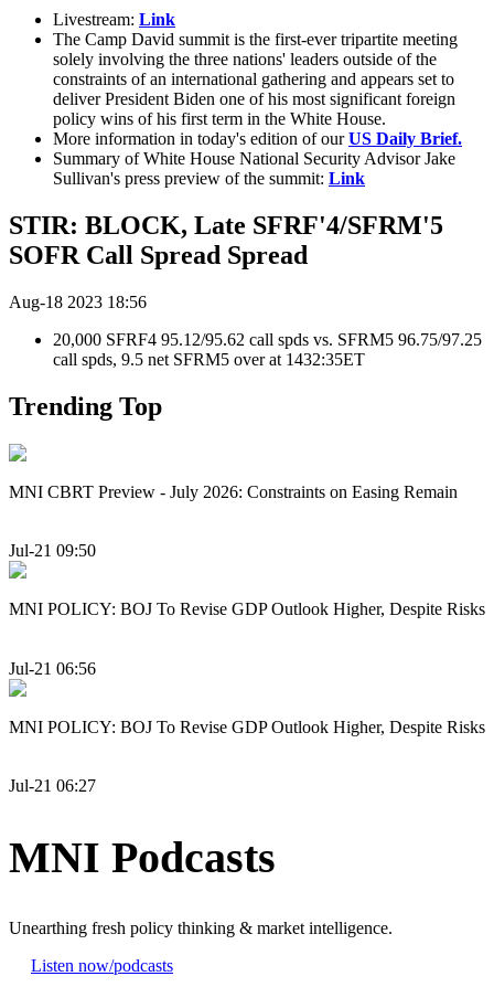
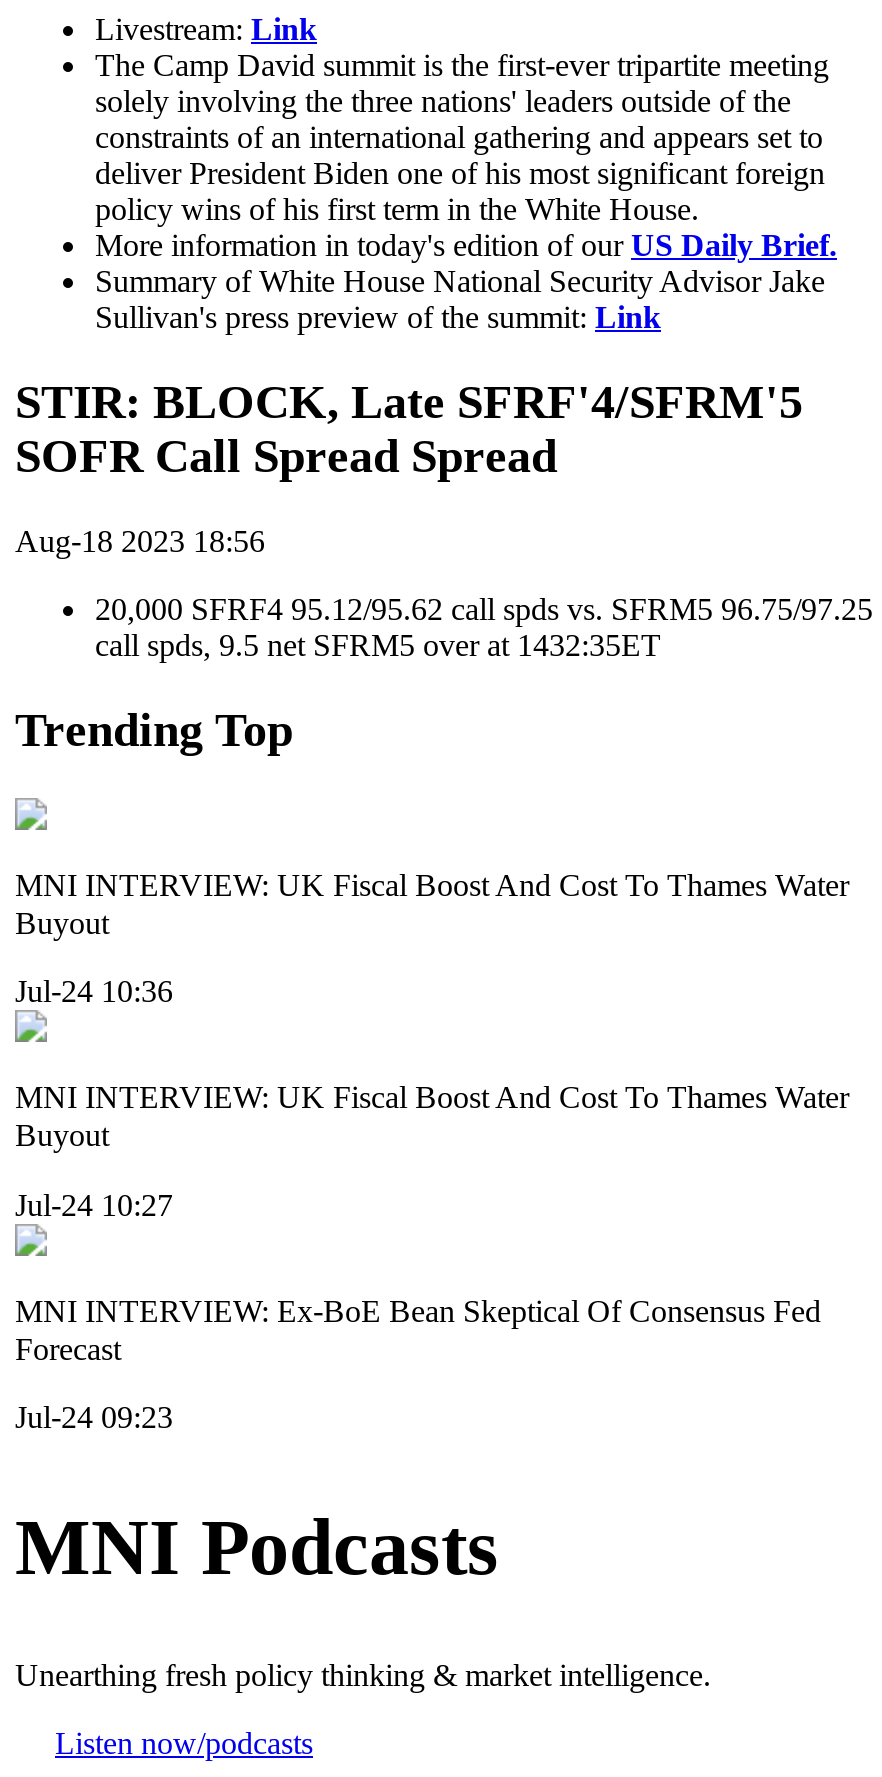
- MNI CBRT Preview - July 2026: Constraints on Easing Remain
+ MNI INTERVIEW: UK Fiscal Boost And Cost To Thames Water
+ Buyout

- Jul-21 09:50
+ Jul-24 10:36

- MNI POLICY: BOJ To Revise GDP Outlook Higher, Despite Risks
+ MNI INTERVIEW: UK Fiscal Boost And Cost To Thames Water
+ Buyout

- Jul-21 06:56
+ Jul-24 10:27

- MNI POLICY: BOJ To Revise GDP Outlook Higher, Despite Risks
+ MNI INTERVIEW: Ex-BoE Bean Skeptical Of Consensus Fed
+ Forecast

- Jul-21 06:27
+ Jul-24 09:23
